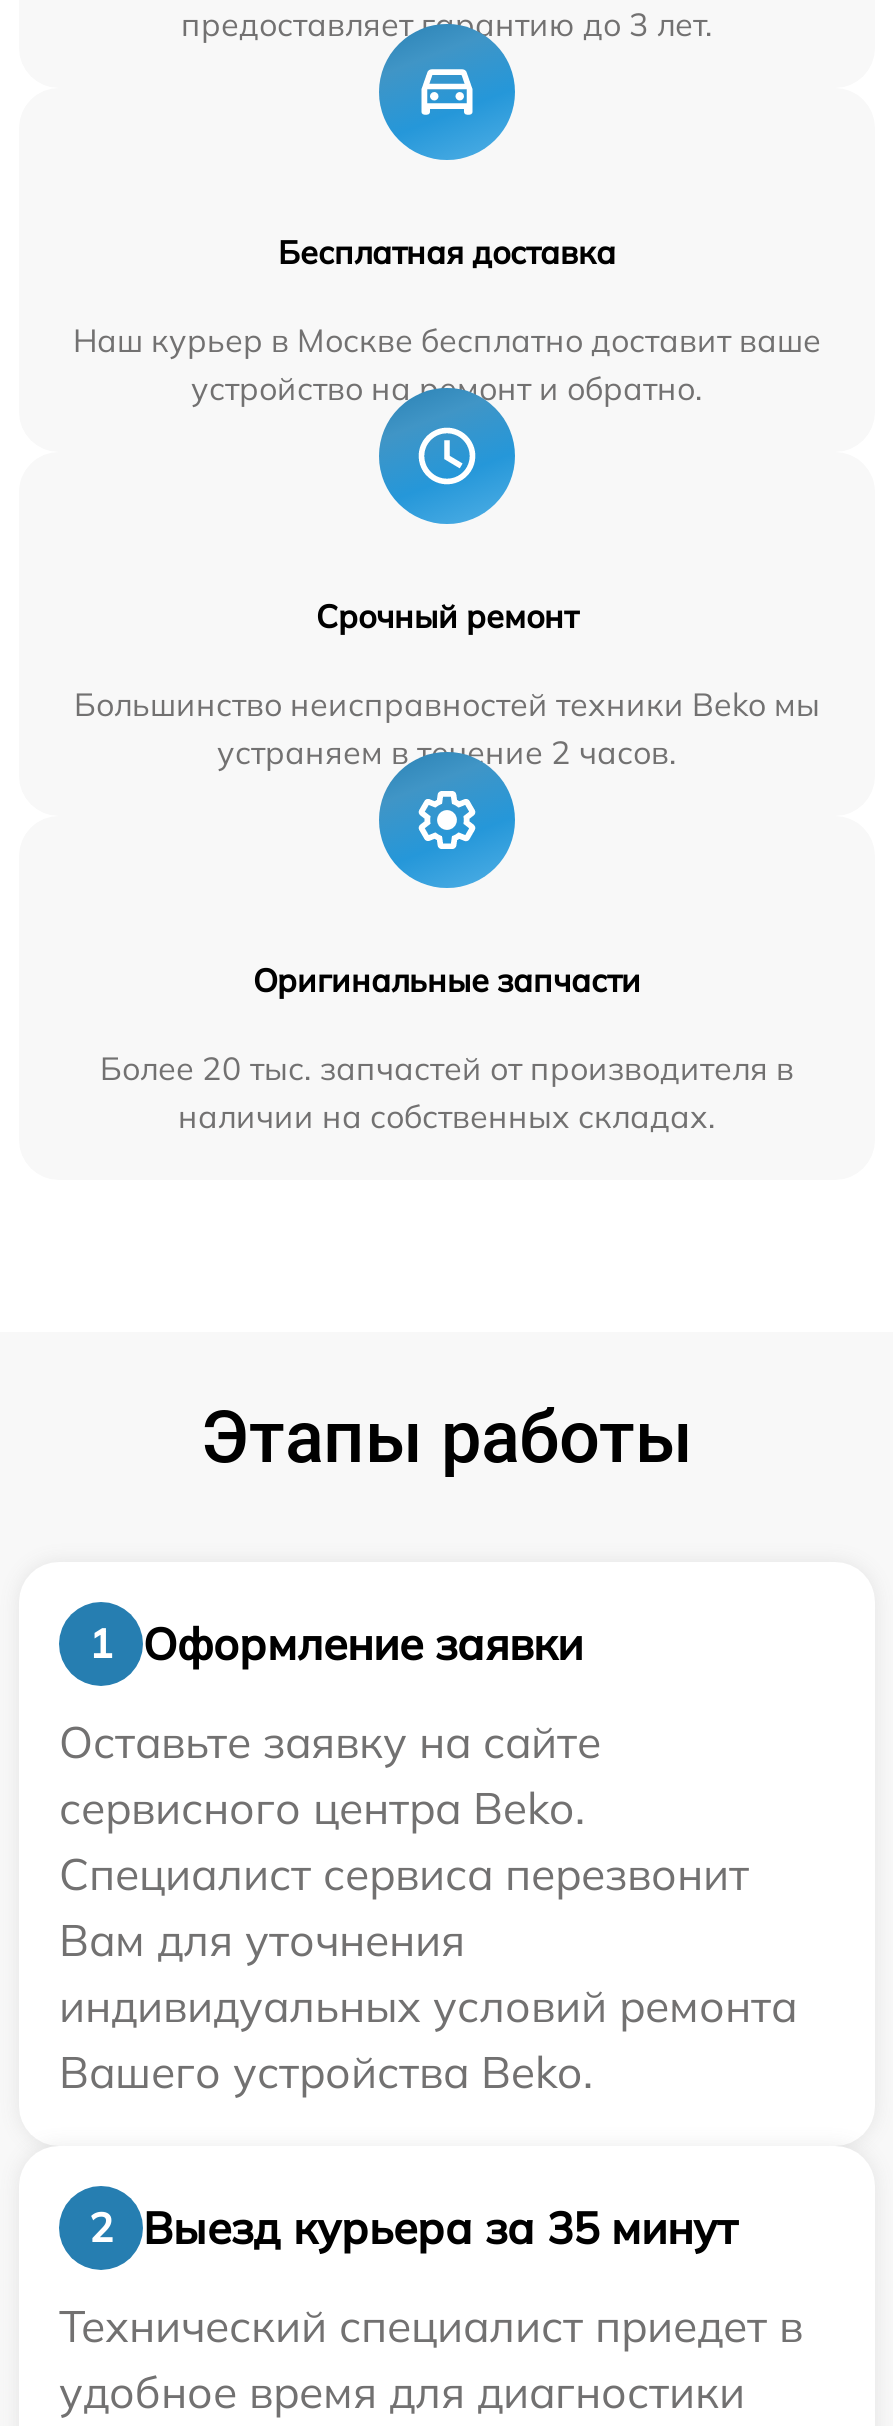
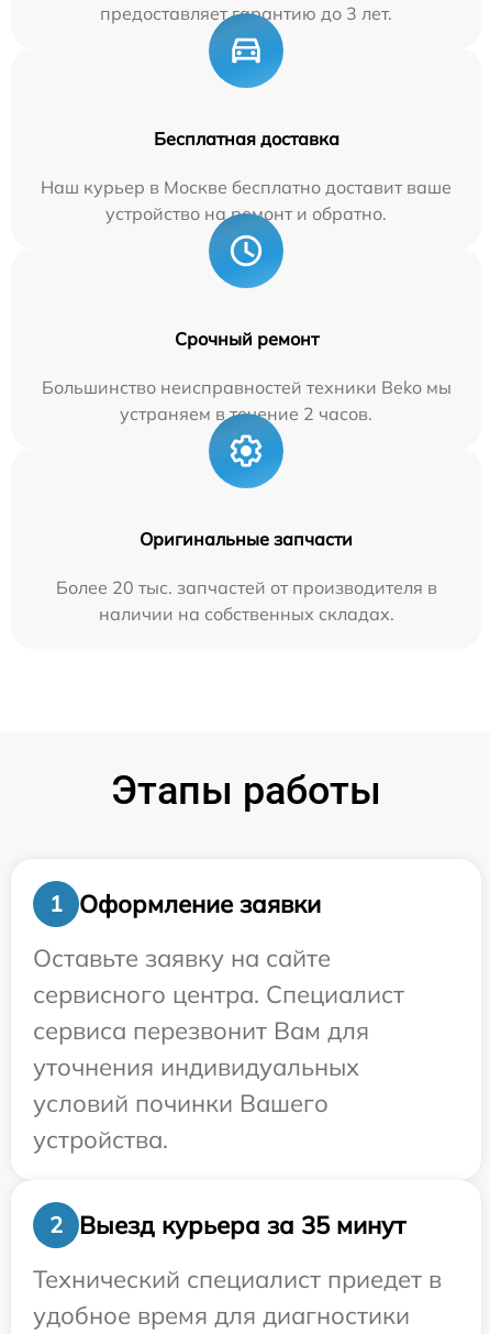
- сервисного центра Beko.
- Специалист сервиса перезвонит
- Вам для уточнения
- индивидуальных условий ремонта
- Вашего устройства Beko.
+ сервисного центра. Специалист
+ сервиса перезвонит Вам для
+ уточнения индивидуальных
+ условий починки Вашего
+ устройства.
